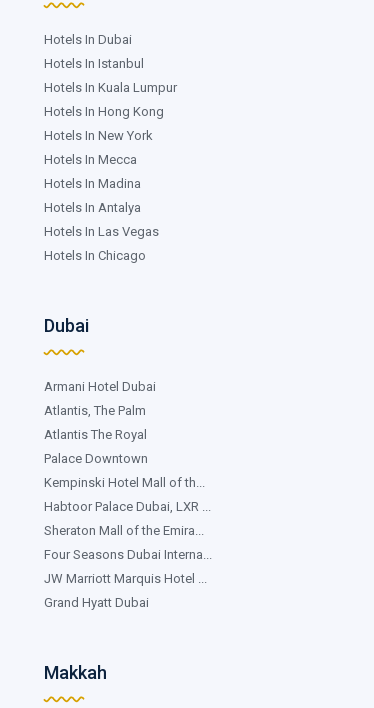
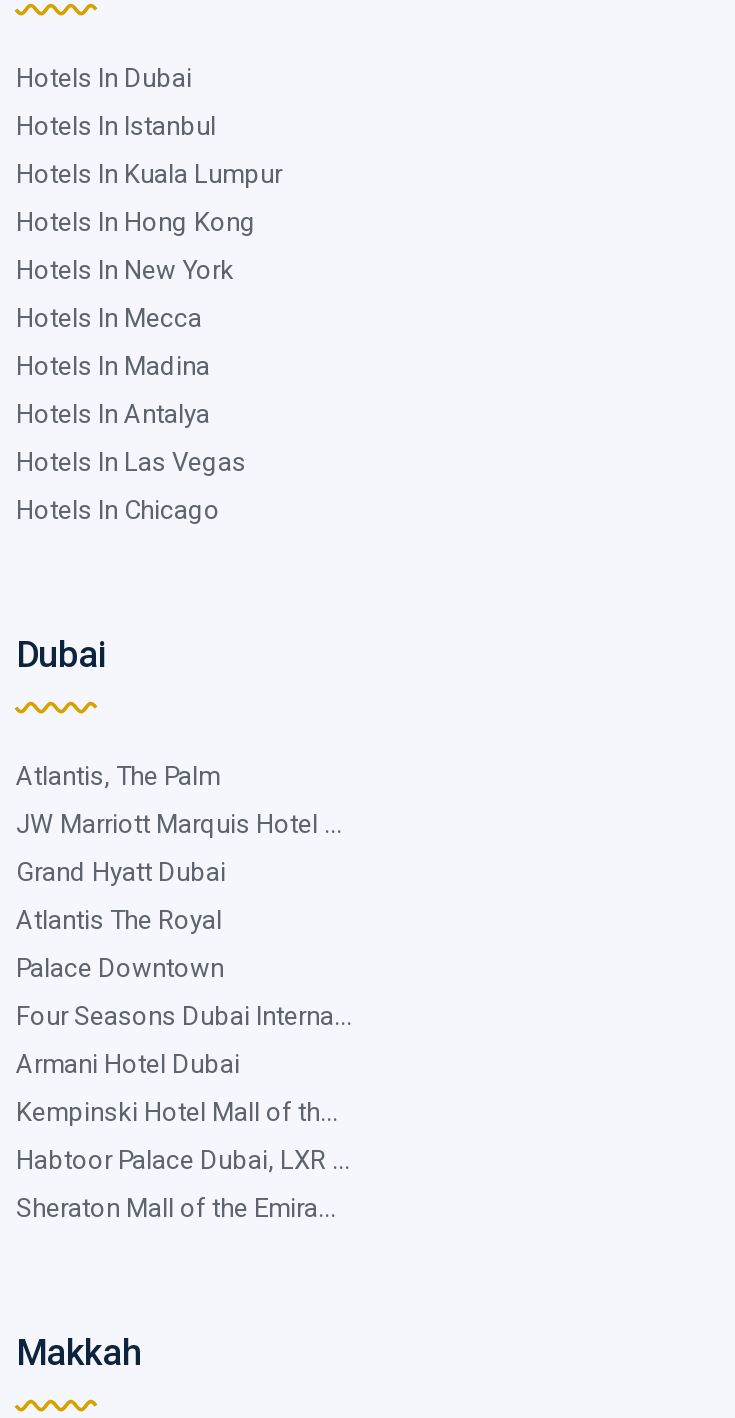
moved down: Armani Hotel Dubai

moved up: Atlantis, The Palm

moved down: Atlantis The Royal | Palace Downtown

moved down: Kempinski Hotel Mall of th... | Habtoor Palace Dubai, LXR ... | Sheraton Mall of the Emira...

moved up: Four Seasons Dubai Interna...

moved up: JW Marriott Marquis Hotel ... | Grand Hyatt Dubai
